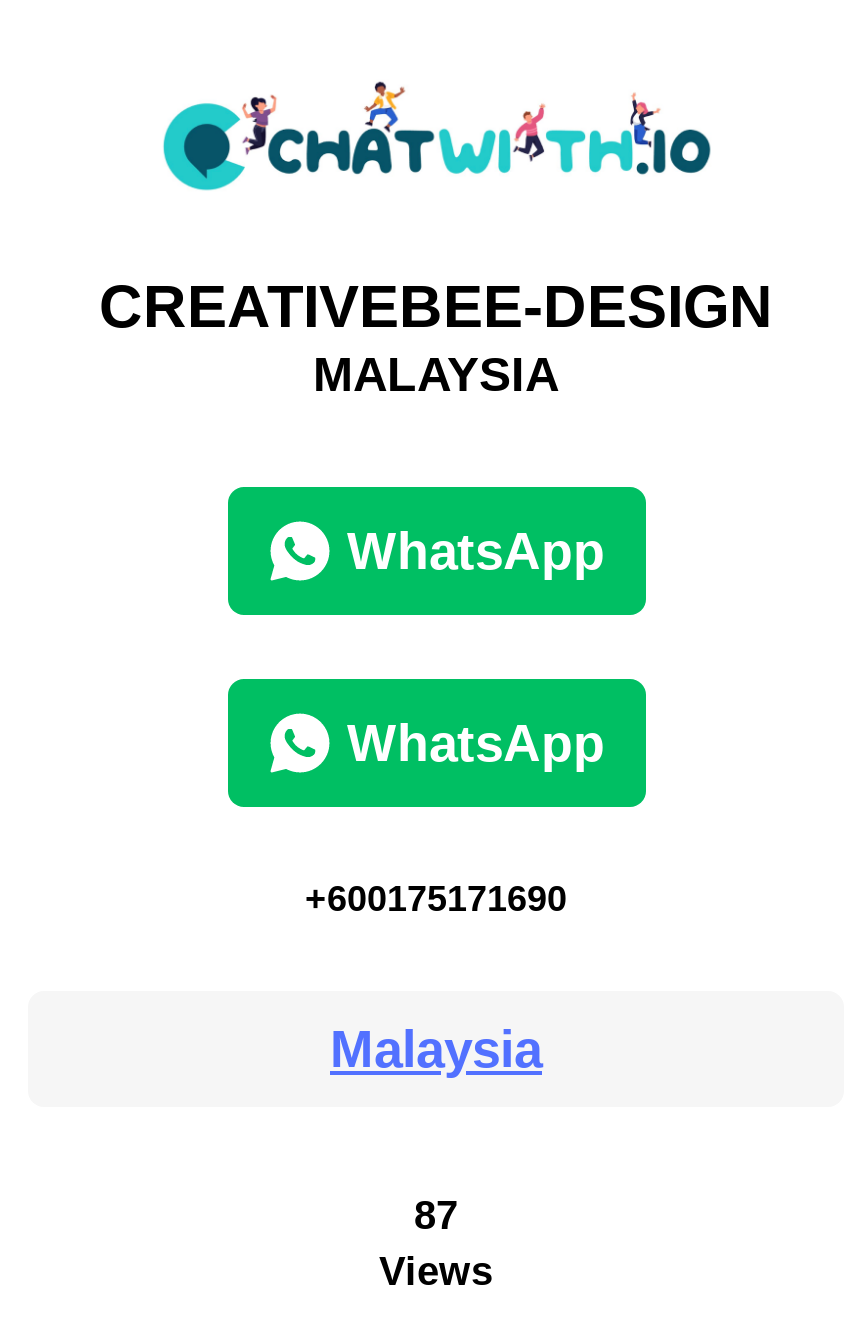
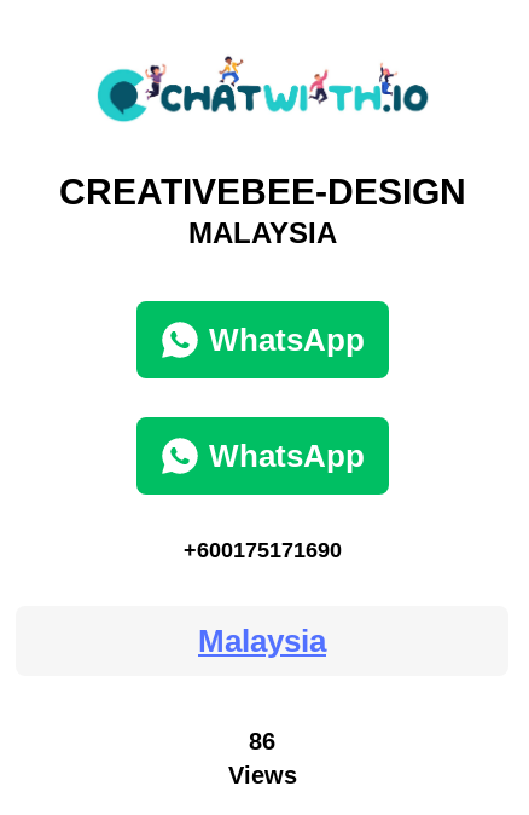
- 87
+ 86
